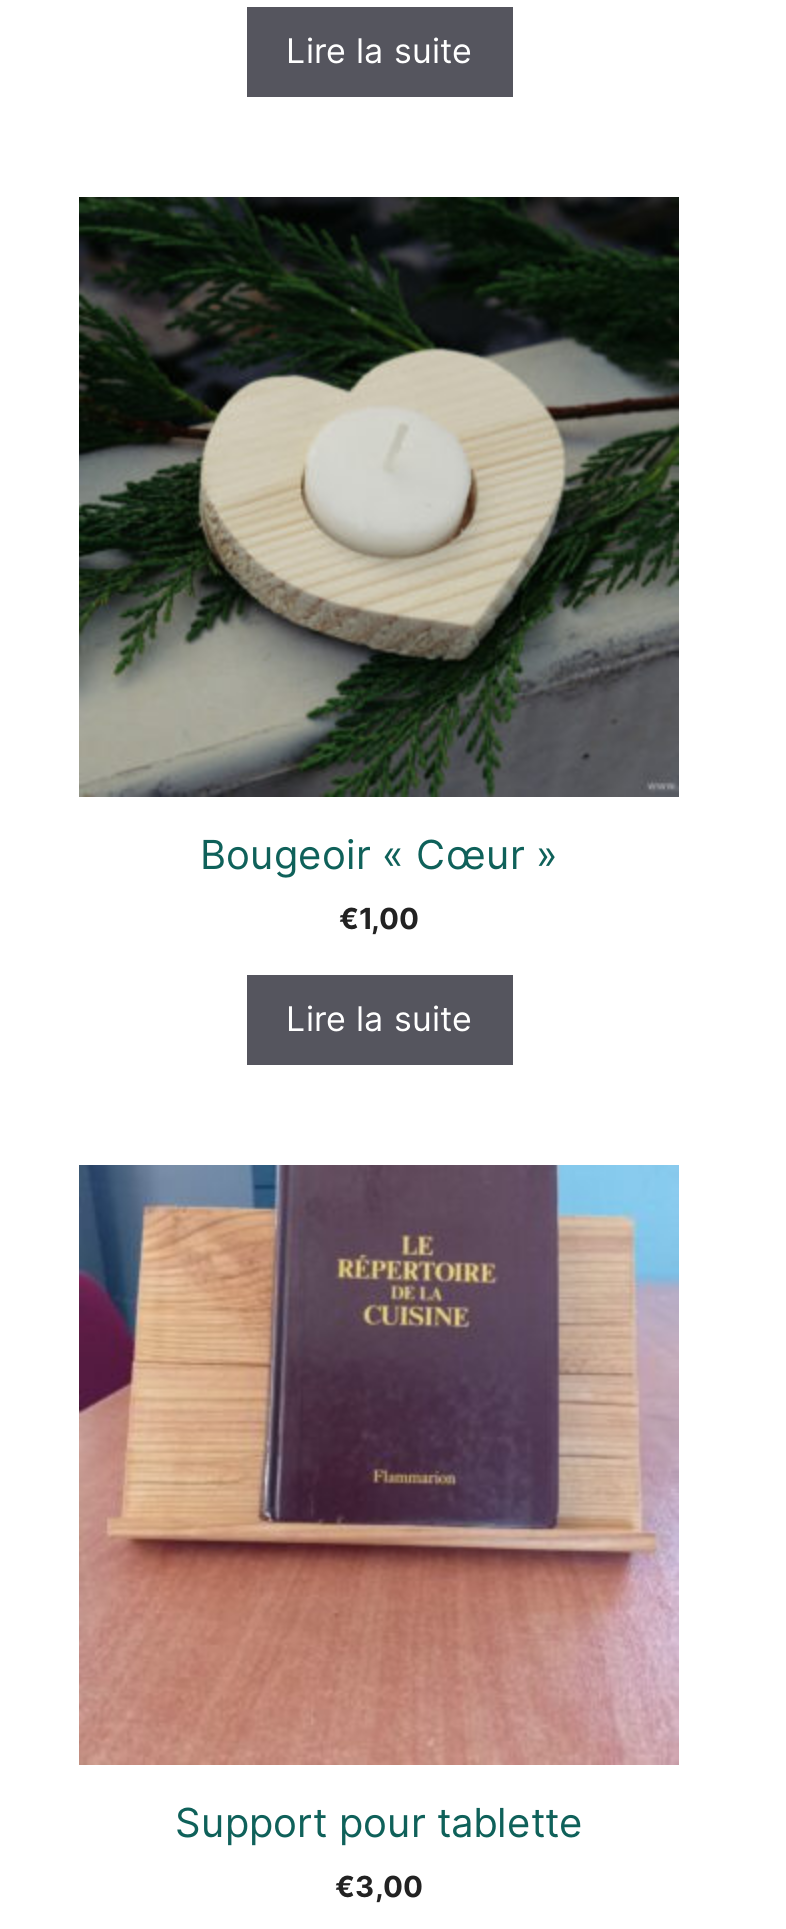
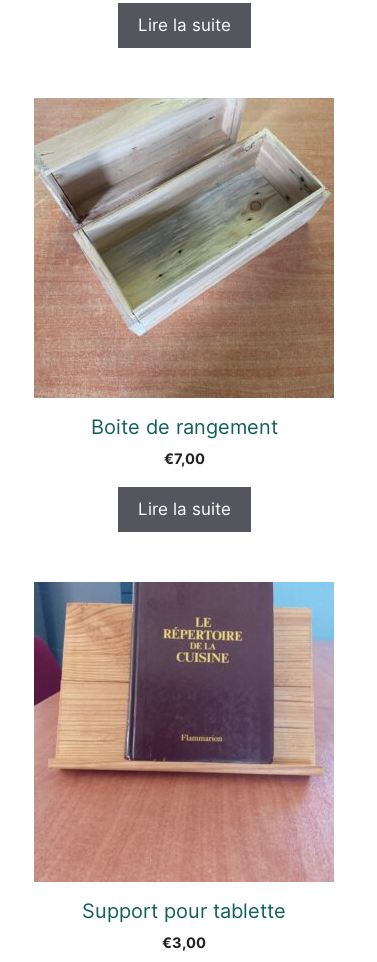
- [image]
- Bougeoir « Cœur »
+ [image]
+ Boite de rangement

- €1,00
+ €7,00
